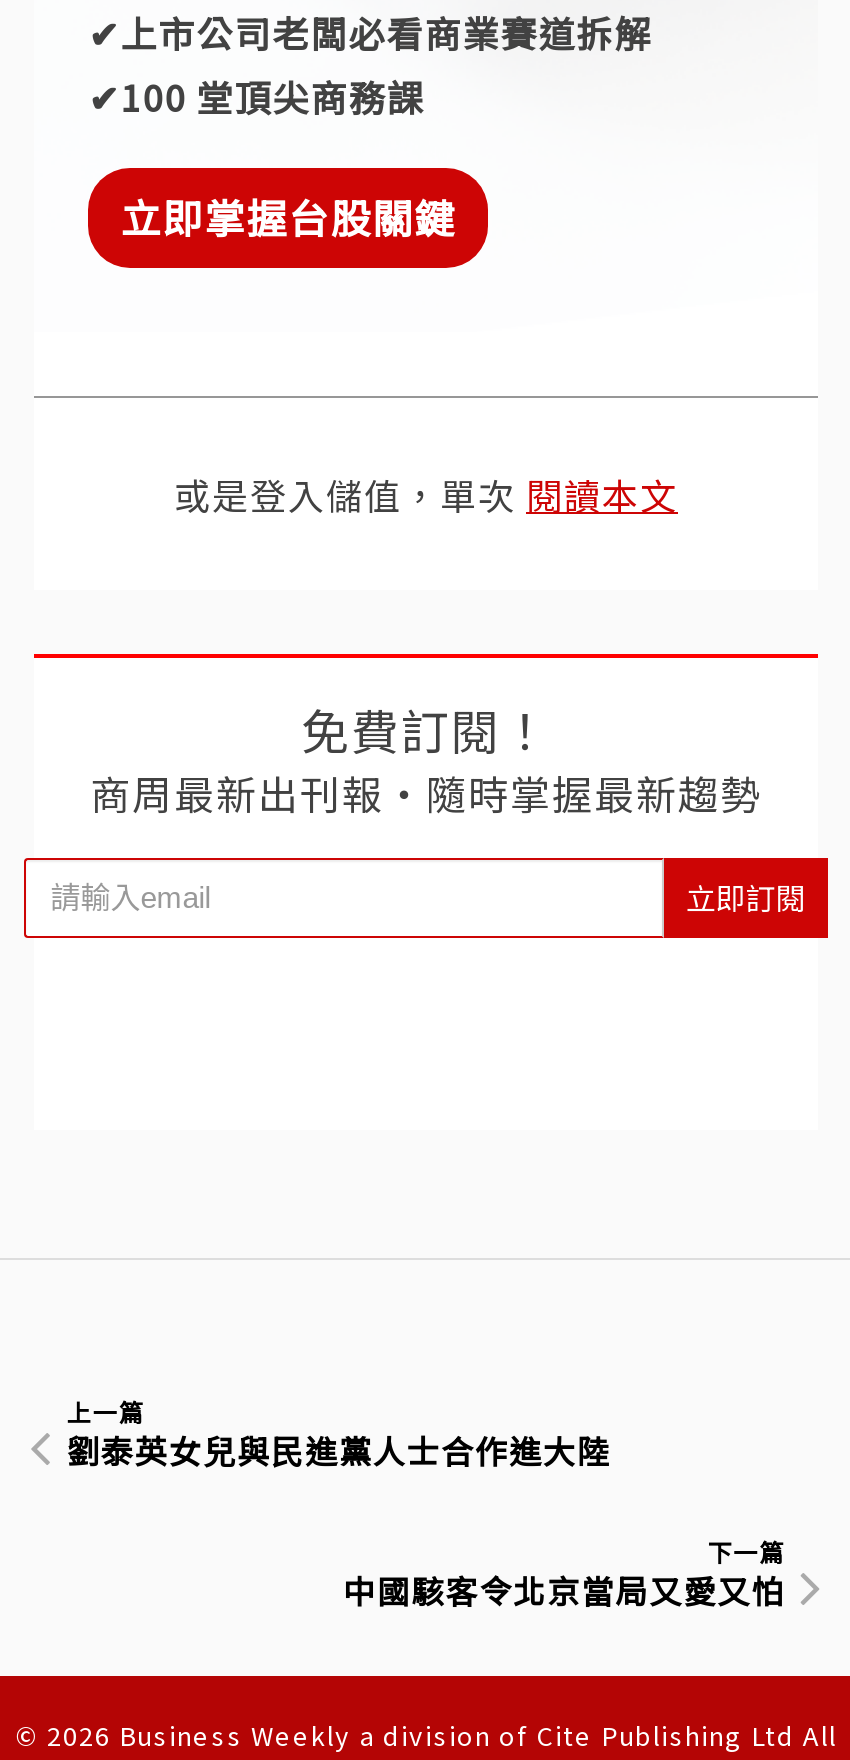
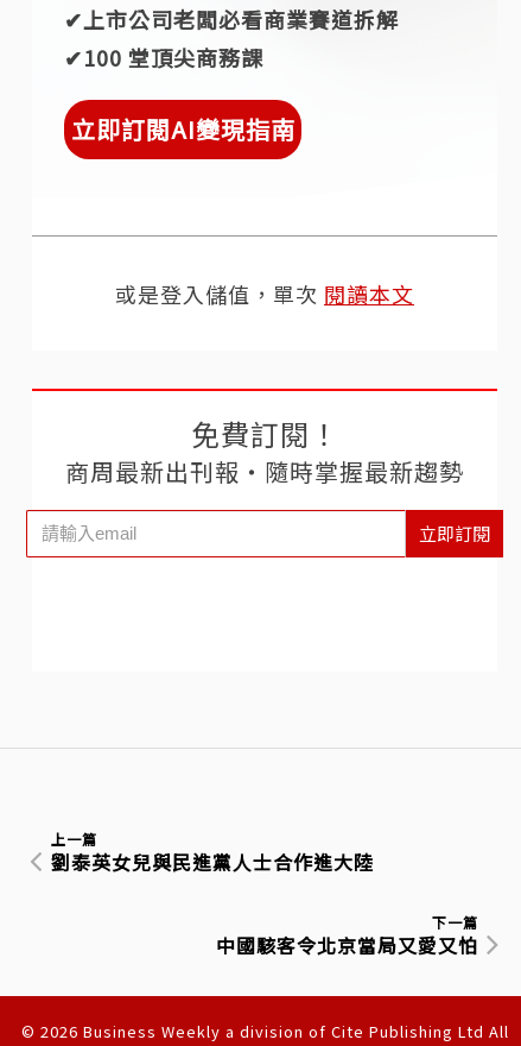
- 立即掌握台股關鍵
+ 立即訂閱AI變現指南
